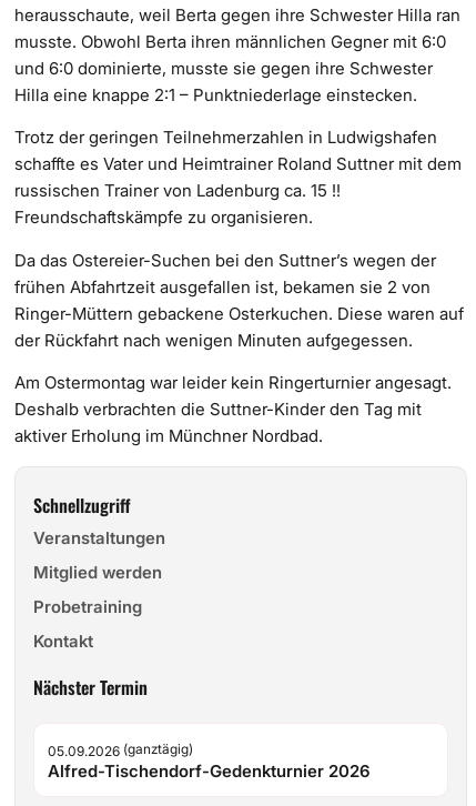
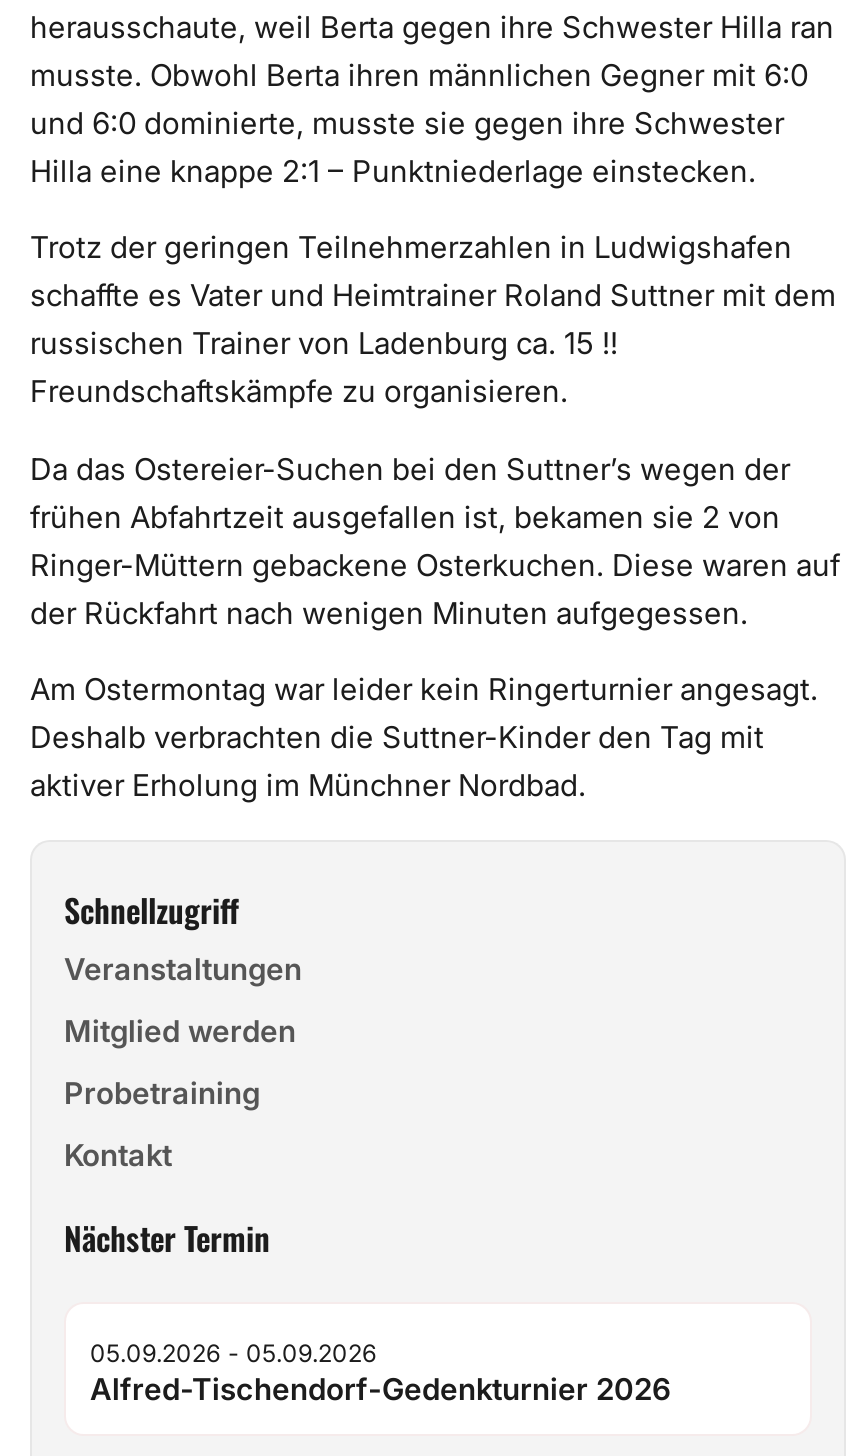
- 05.09.2026 (ganztägig)
+ 05.09.2026 - 05.09.2026
